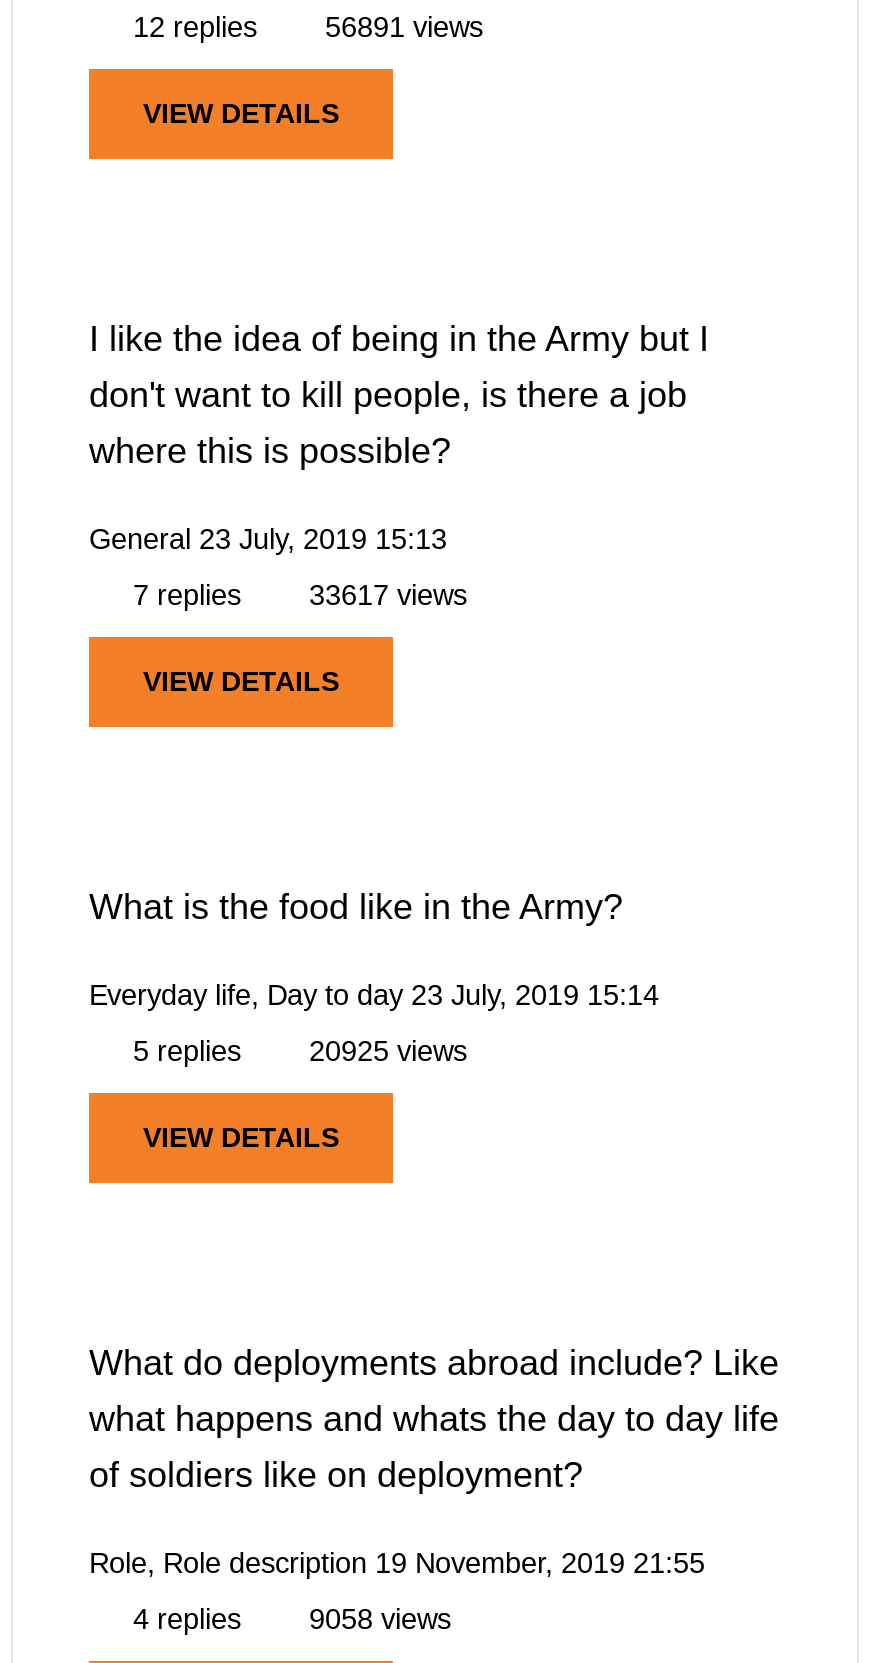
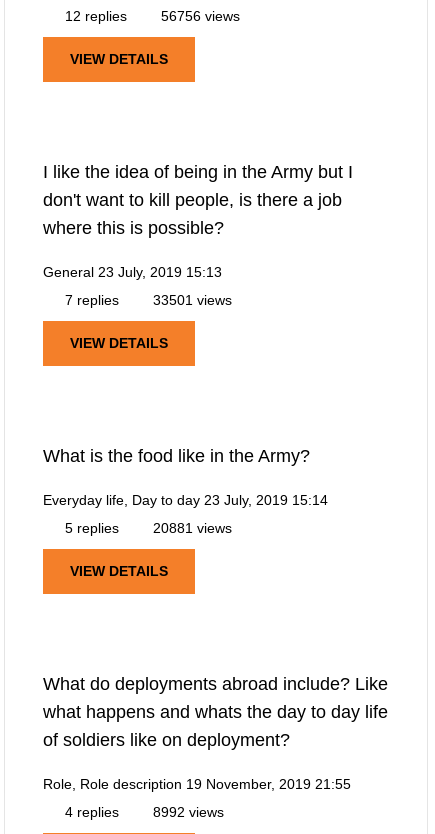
- 12 replies 56891 views
+ 12 replies 56756 views

- 7 replies 33617 views
+ 7 replies 33501 views

- 5 replies 20925 views
+ 5 replies 20881 views

- 4 replies 9058 views
+ 4 replies 8992 views
